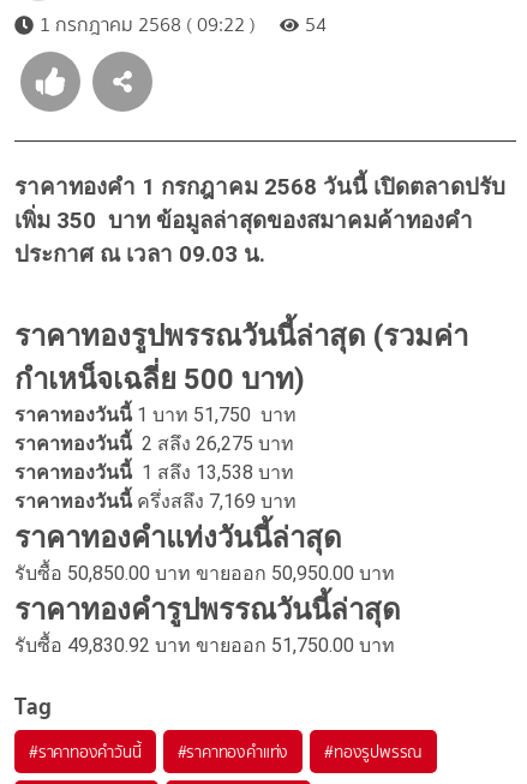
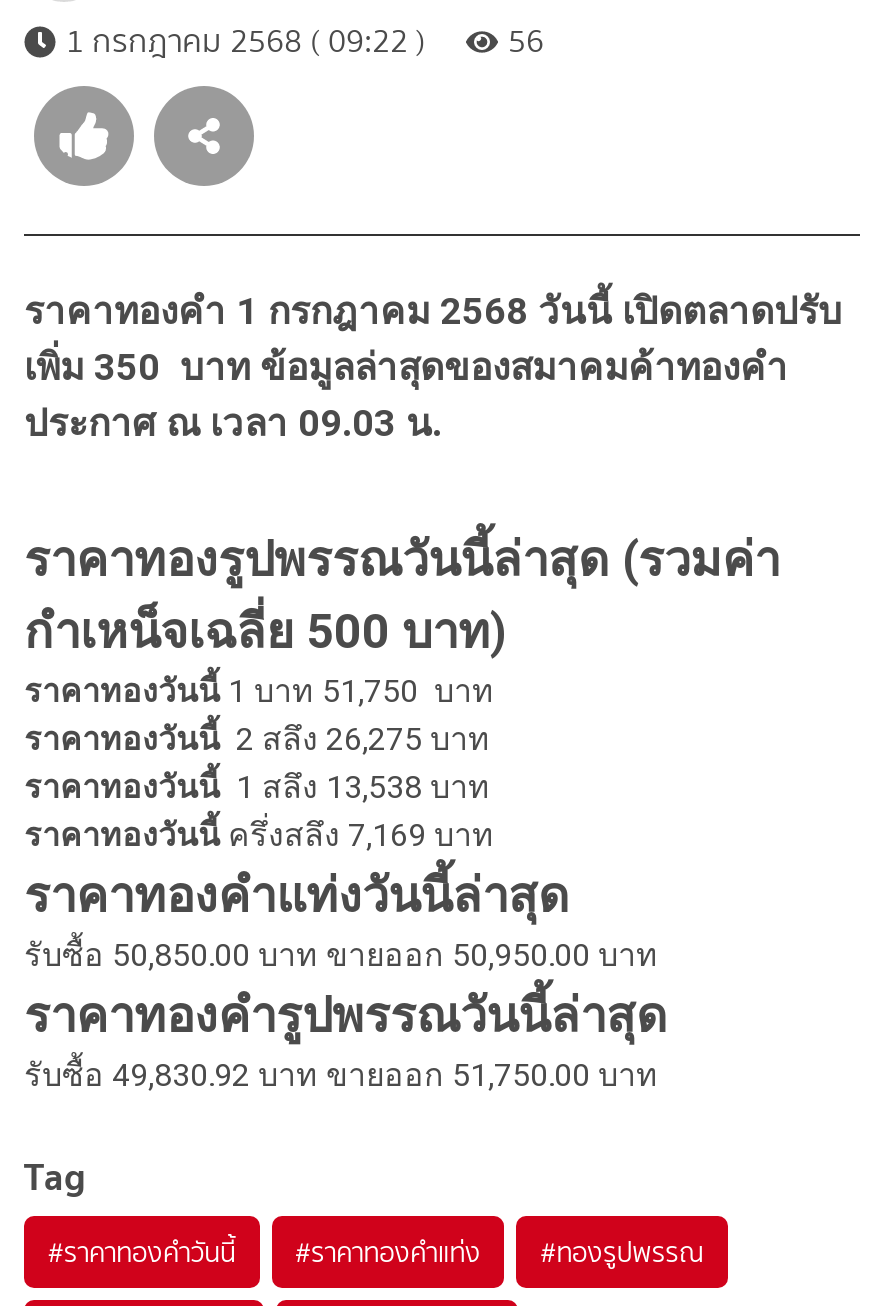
- 1 กรกฎาคม 2568 ( 09:22 ) 54
+ 1 กรกฎาคม 2568 ( 09:22 ) 56
